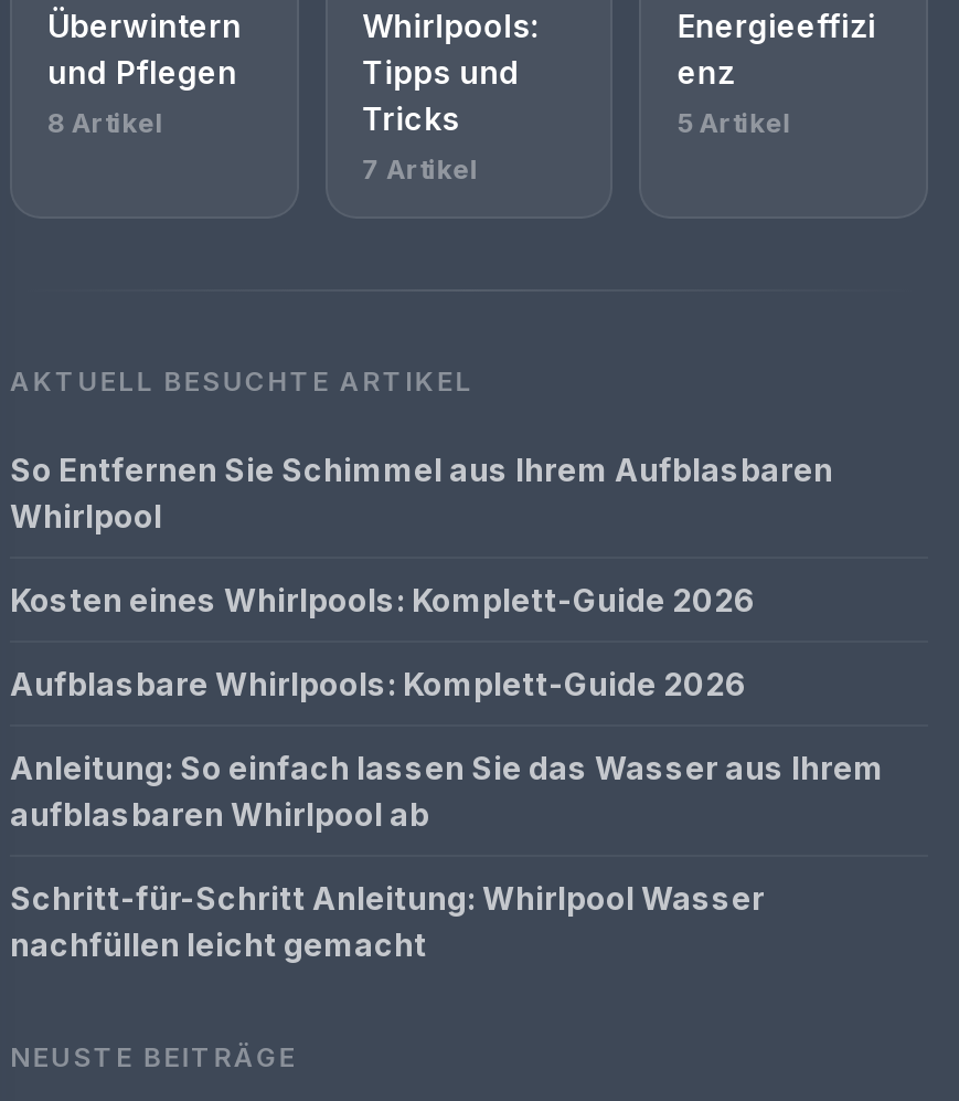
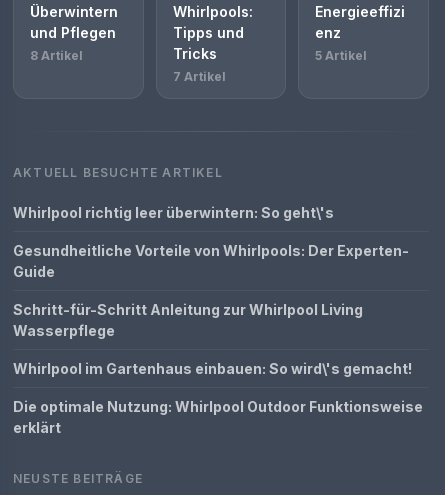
- So Entfernen Sie Schimmel aus Ihrem Aufblasbaren
- Whirlpool
+ Whirlpool richtig leer überwintern: So geht\'s

- Kosten eines Whirlpools: Komplett-Guide 2026
+ Gesundheitliche Vorteile von Whirlpools: Der Experten-
+ Guide

- Aufblasbare Whirlpools: Komplett-Guide 2026
+ Schritt-für-Schritt Anleitung zur Whirlpool Living
+ Wasserpflege

- Anleitung: So einfach lassen Sie das Wasser aus Ihrem
- aufblasbaren Whirlpool ab
+ Whirlpool im Gartenhaus einbauen: So wird\'s gemacht!

- Schritt-für-Schritt Anleitung: Whirlpool Wasser
- nachfüllen leicht gemacht
+ Die optimale Nutzung: Whirlpool Outdoor Funktionsweise
+ erklärt
